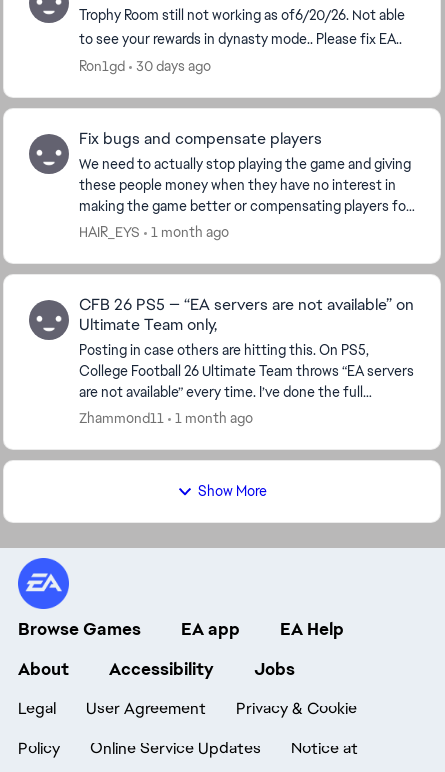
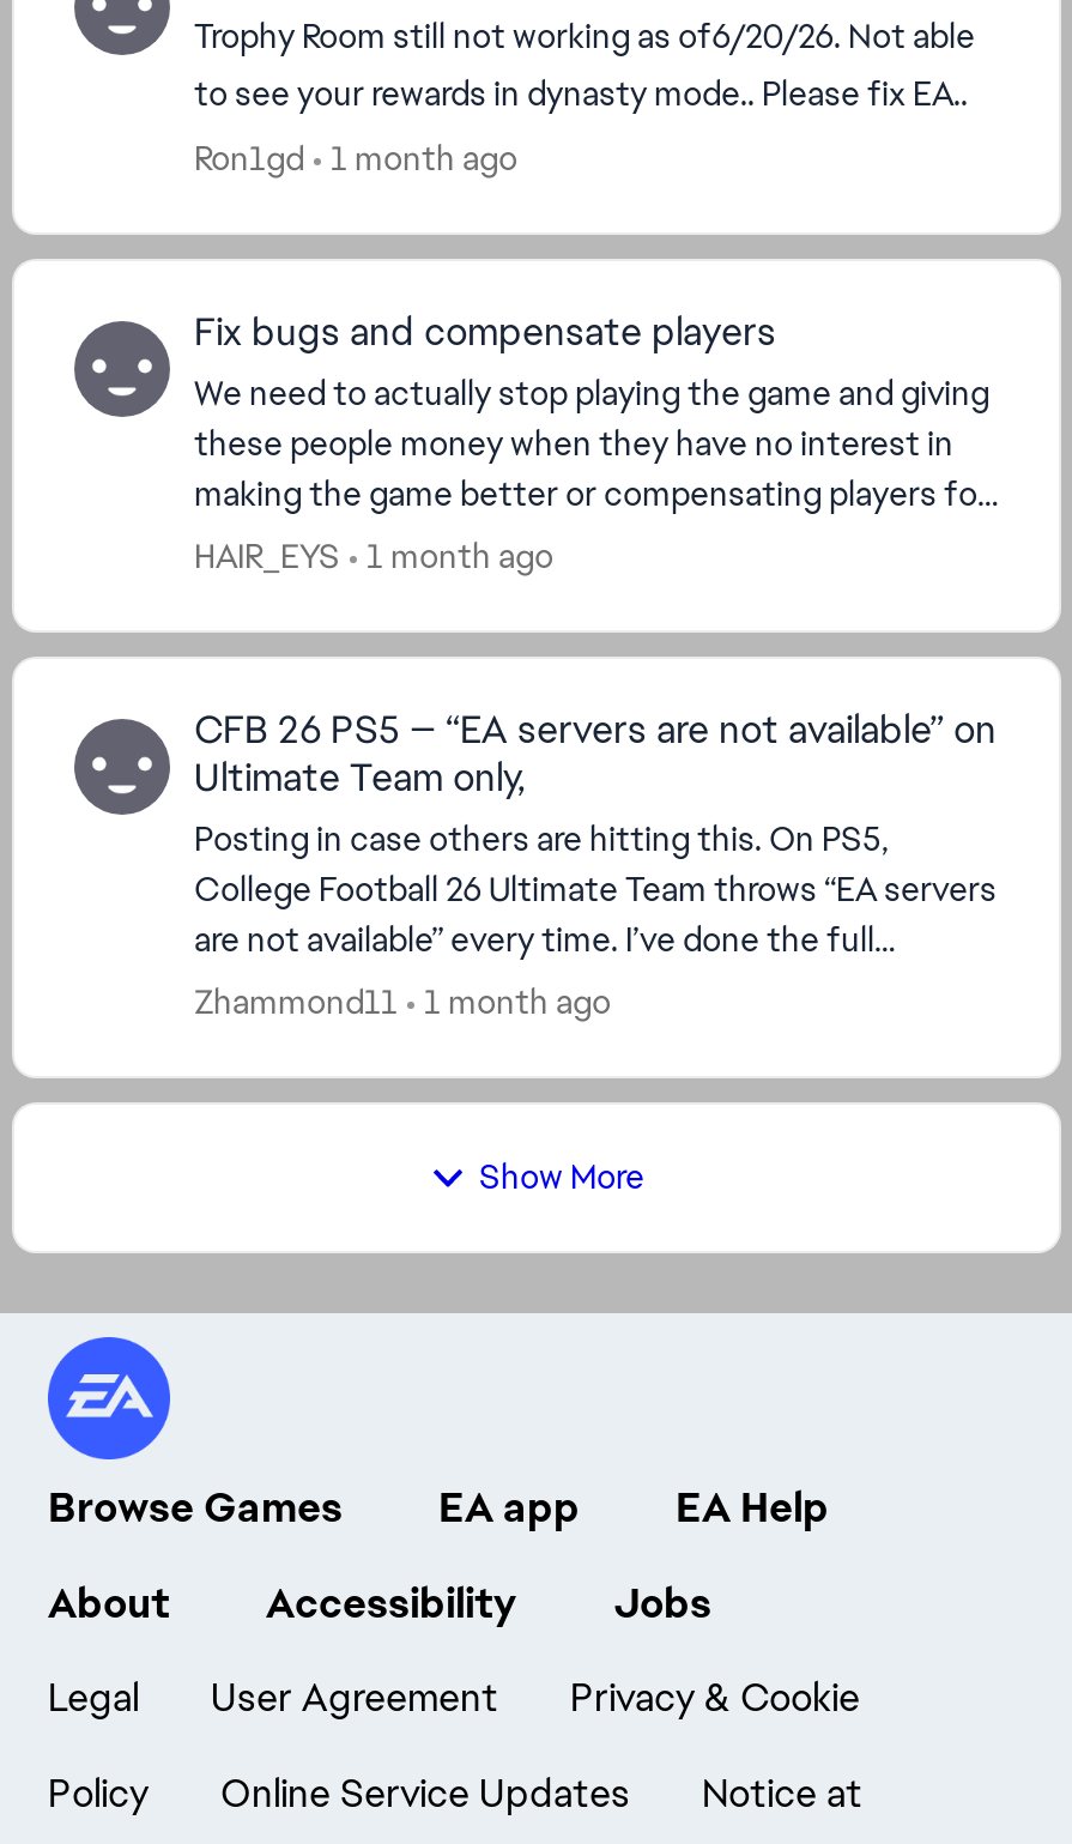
- Ron1gd 30 days ago
+ Ron1gd 1 month ago
